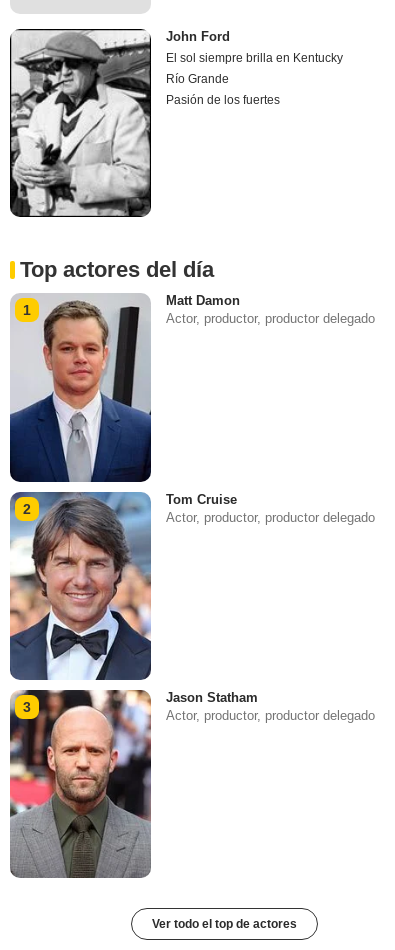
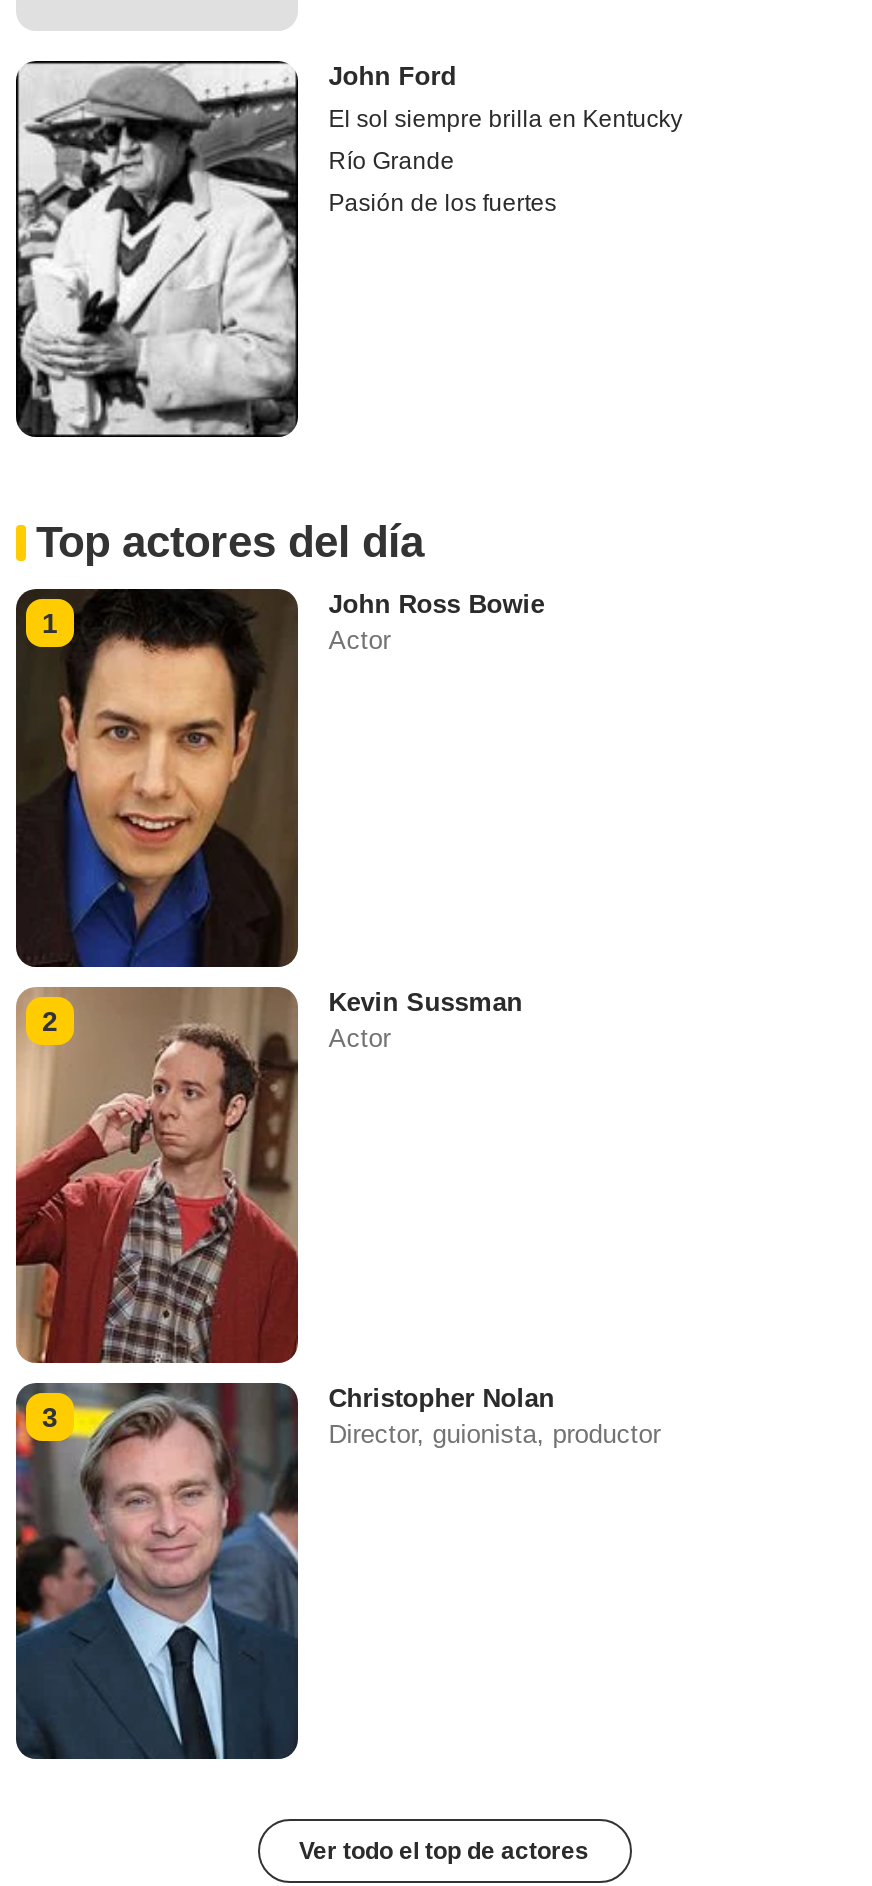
- [image]
- Matt Damon
- Actor, productor, productor delegado
+ [image]
+ John Ross Bowie
+ Actor

- [image]
- Tom Cruise
- Actor, productor, productor delegado
+ [image]
+ Kevin Sussman
+ Actor

- [image]
- Jason Statham
- Actor, productor, productor delegado
+ [image]
+ Christopher Nolan
+ Director, guionista, productor
